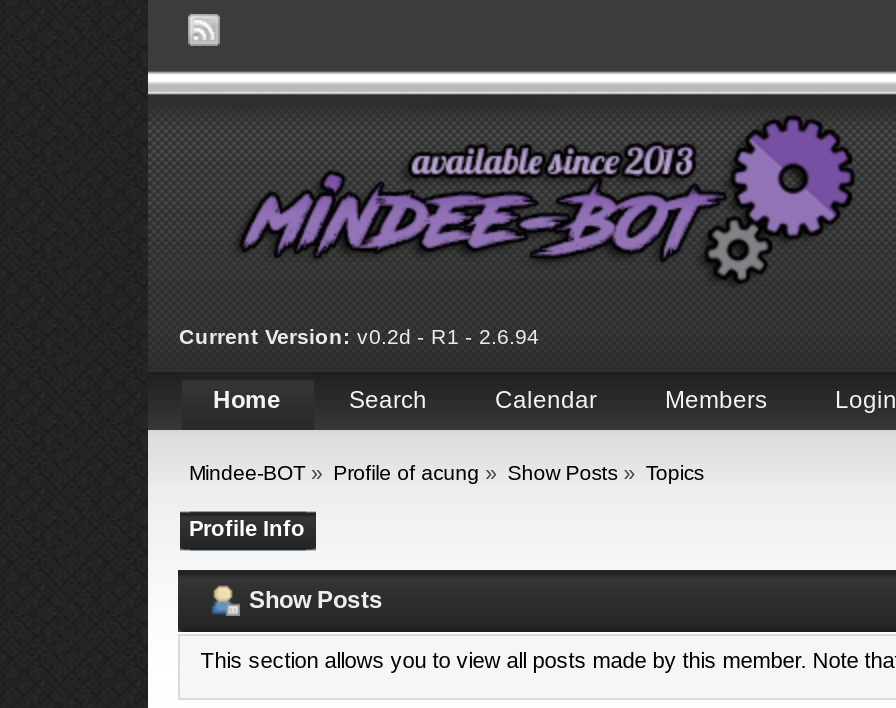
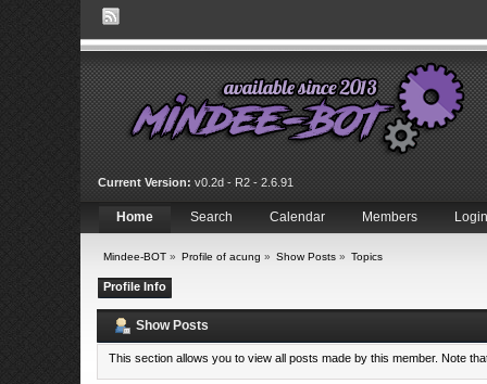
- Current Version: v0.2d - R1 - 2.6.94
+ Current Version: v0.2d - R2 - 2.6.91
